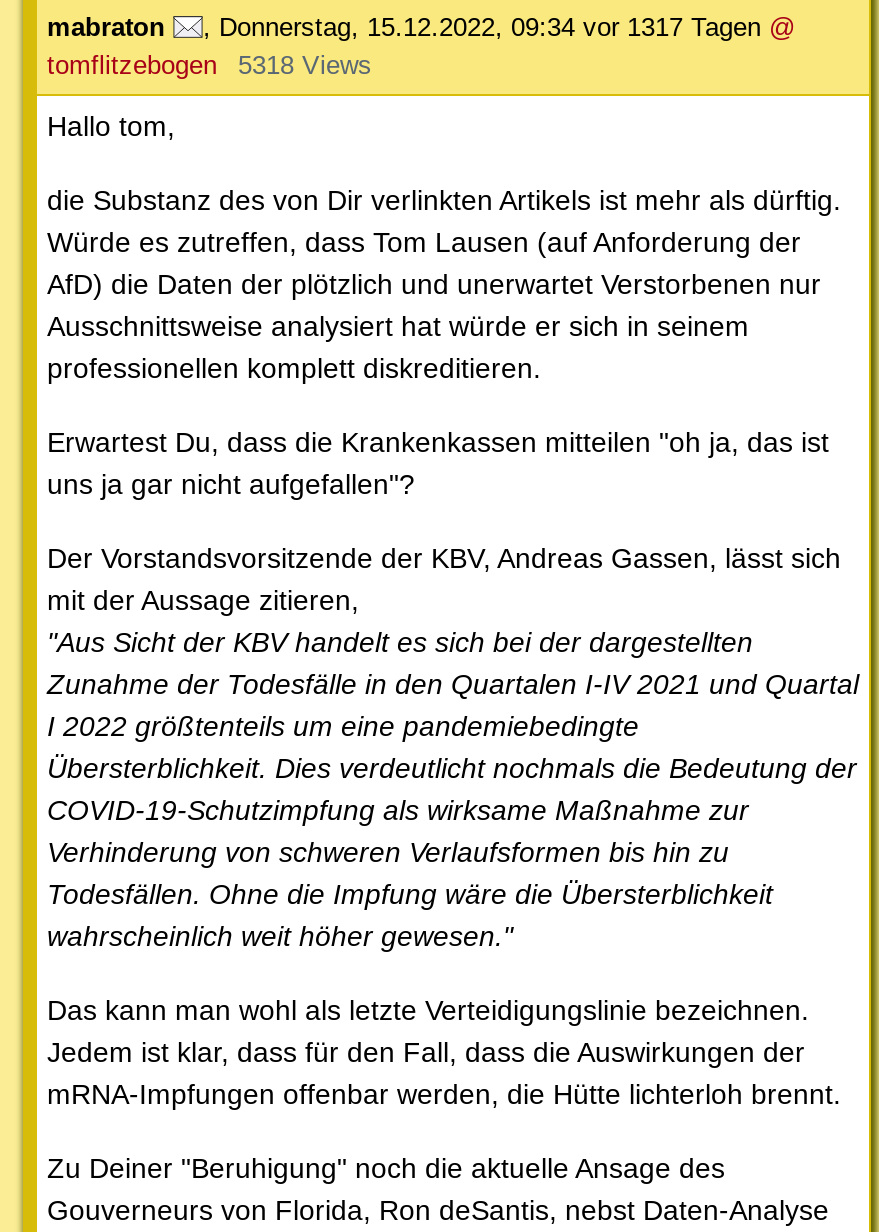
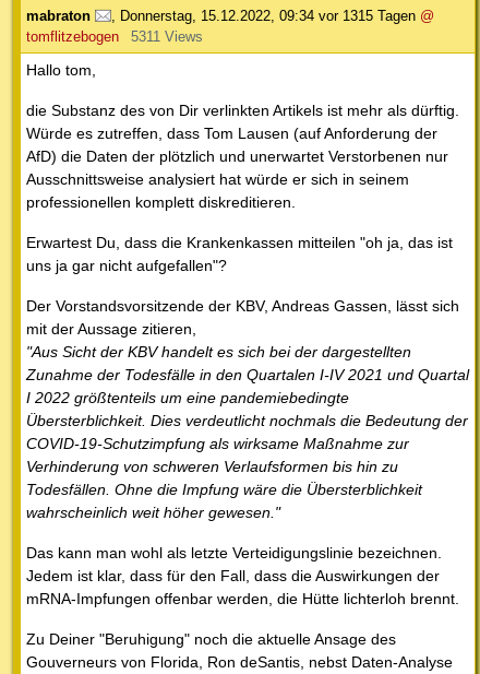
- , Donnerstag, 15.12.2022, 09:34 vor 1317 Tagen @
+ , Donnerstag, 15.12.2022, 09:34 vor 1315 Tagen @

- tomflitzebogen 5318 Views
+ tomflitzebogen 5311 Views
